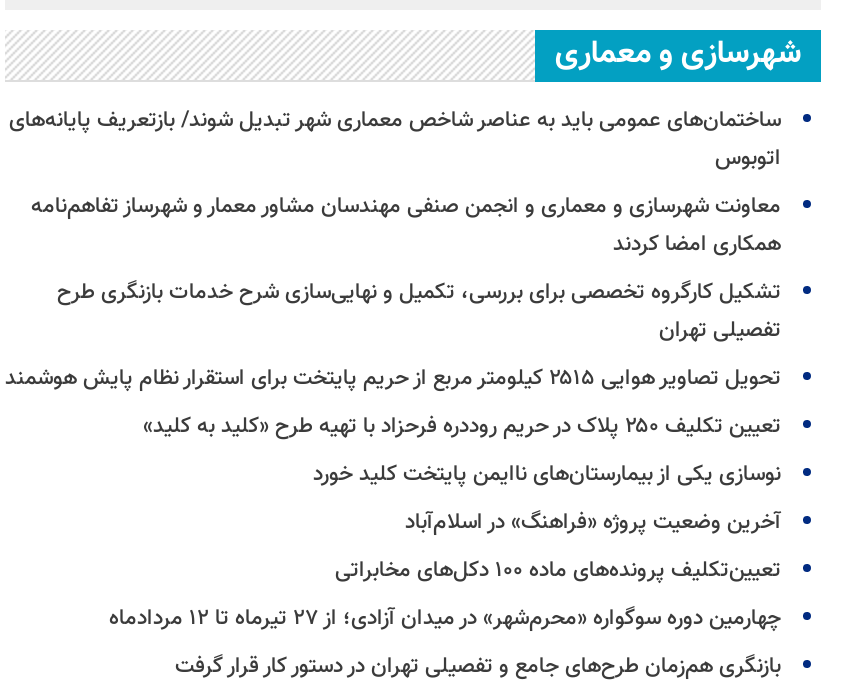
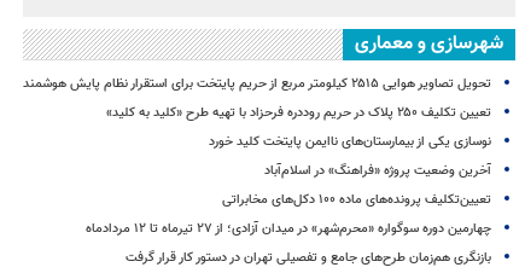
- ساختمان‌های عمومی باید به عناصر شاخص معماری شهر تبدیل شوند/ بازتعریف پایانه‌های
- اتوبوس
- معاونت شهرسازی و معماری و انجمن صنفی مهندسان مشاور معمار و شهرساز تفاهم‌نامه
- همکاری امضا کردند
- تشکیل کارگروه تخصصی برای بررسی، تکمیل و نهایی‌سازی شرح خدمات بازنگری طرح
- تفصیلی تهران
